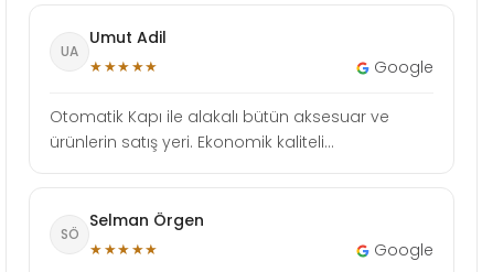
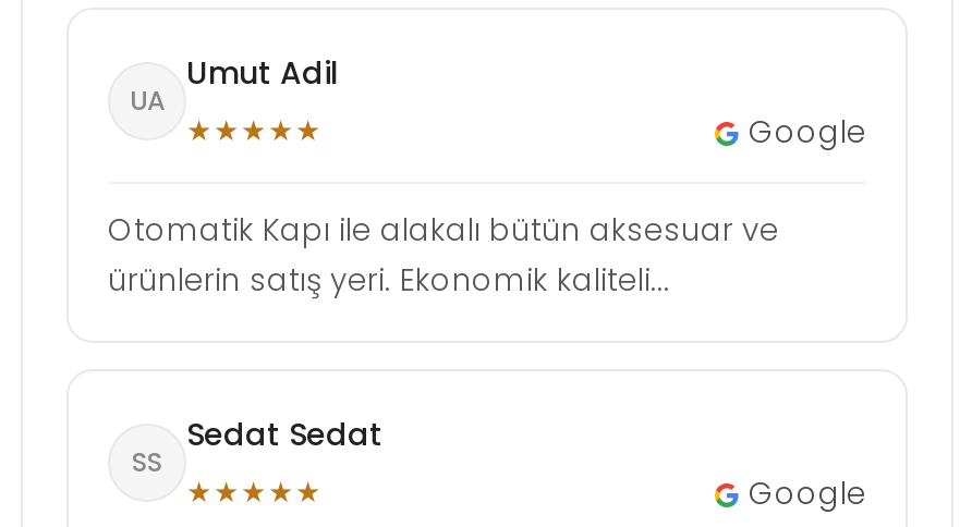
- Selman Örgen
+ Sedat Sedat

- SÖ
+ SS
